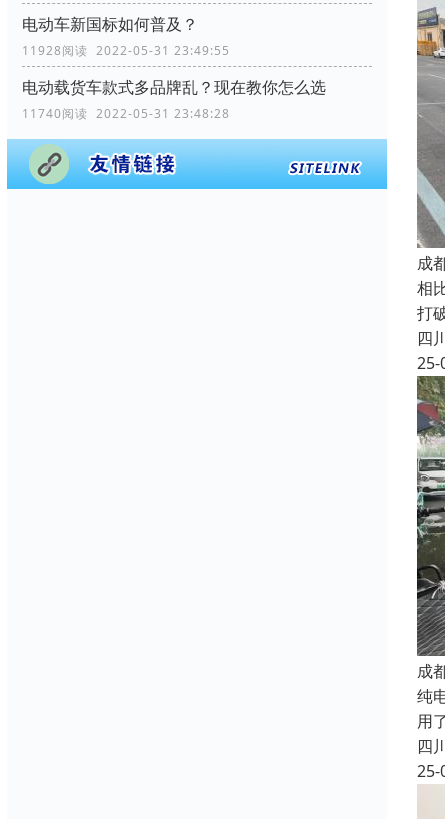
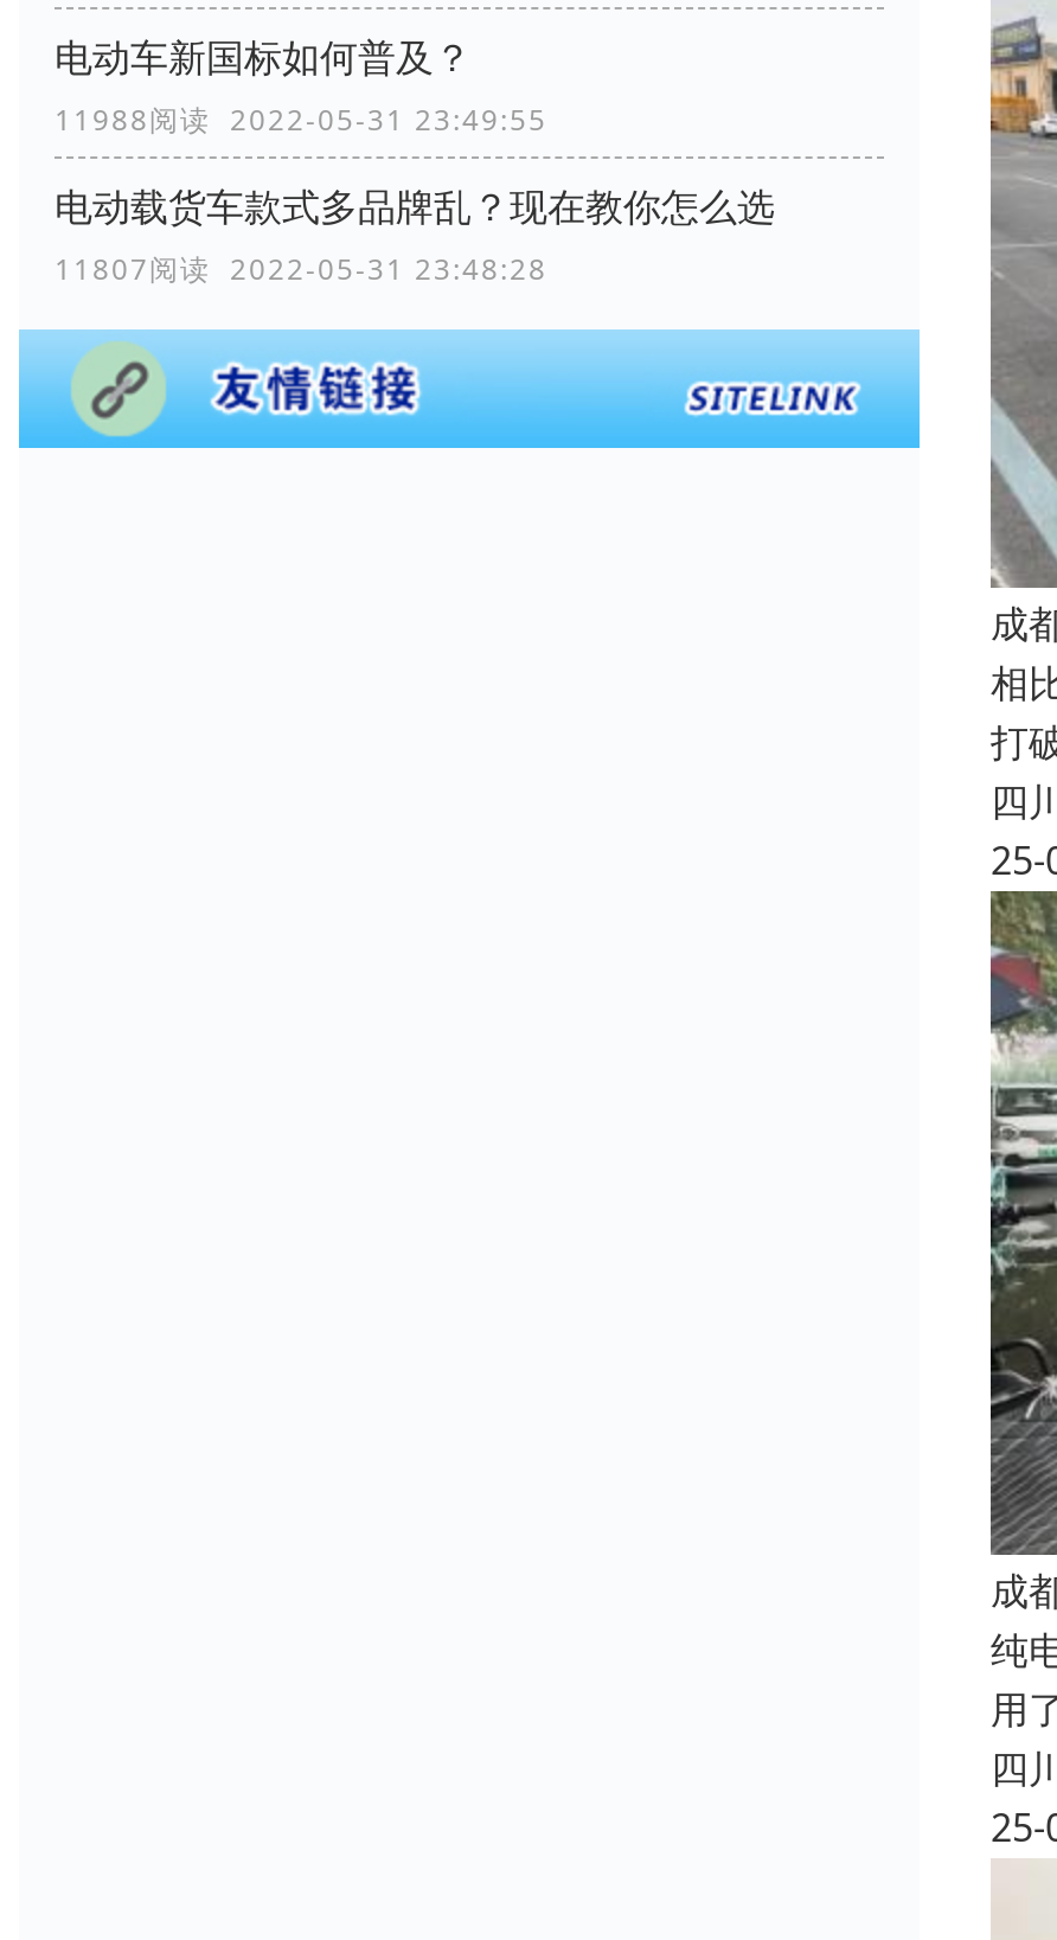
- 11928阅读 2022-05-31 23:49:55
+ 11988阅读 2022-05-31 23:49:55

- 11740阅读 2022-05-31 23:48:28
+ 11807阅读 2022-05-31 23:48:28
